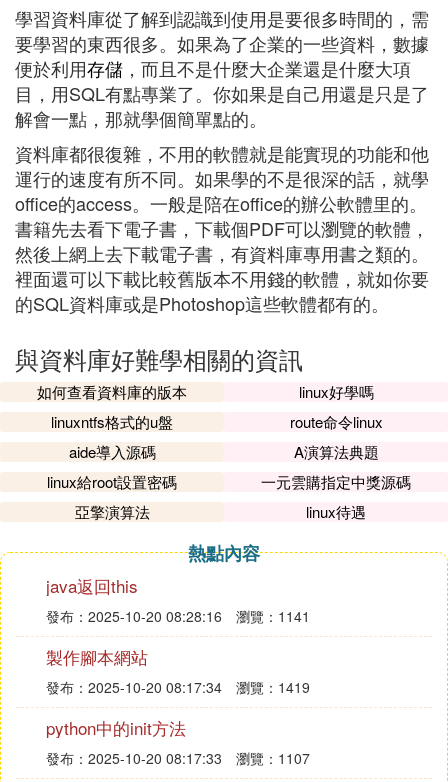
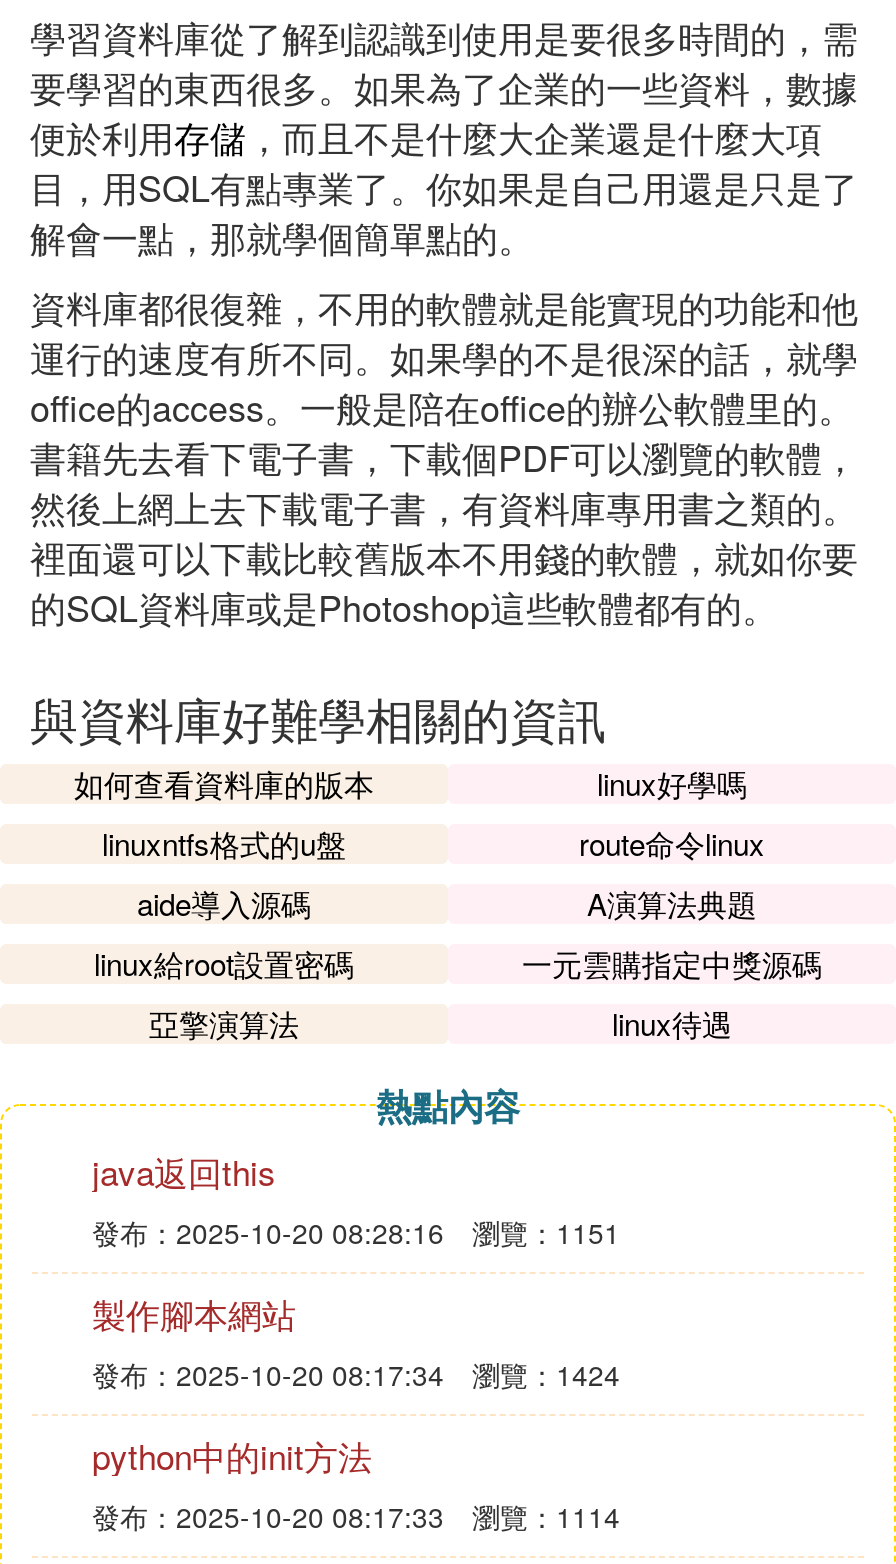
- 發布：2025-10-20 08:28:16 瀏覽：1141
+ 發布：2025-10-20 08:28:16 瀏覽：1151

- 發布：2025-10-20 08:17:34 瀏覽：1419
+ 發布：2025-10-20 08:17:34 瀏覽：1424

- 發布：2025-10-20 08:17:33 瀏覽：1107
+ 發布：2025-10-20 08:17:33 瀏覽：1114
